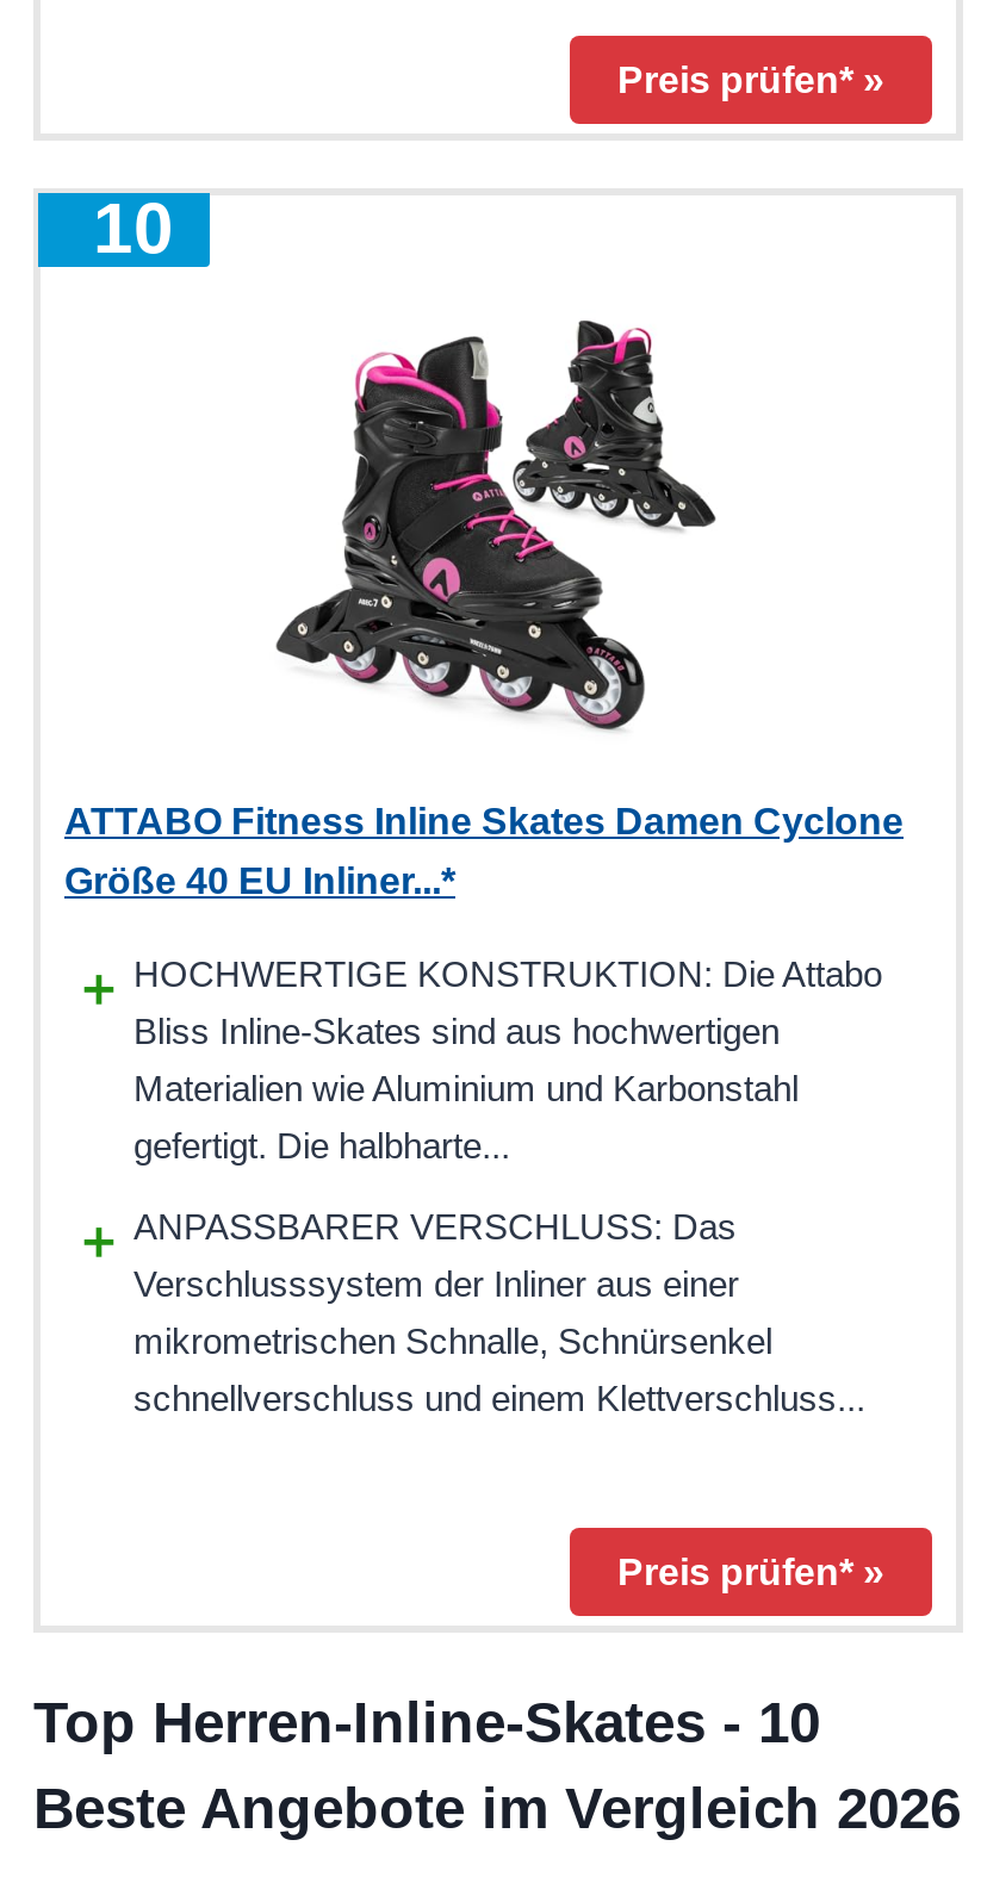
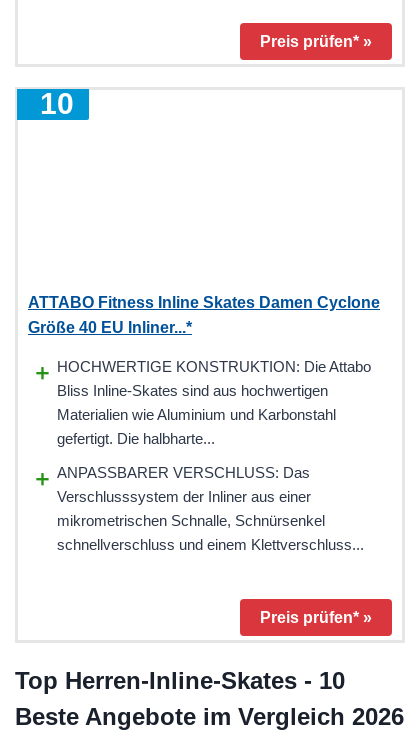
- [image]
